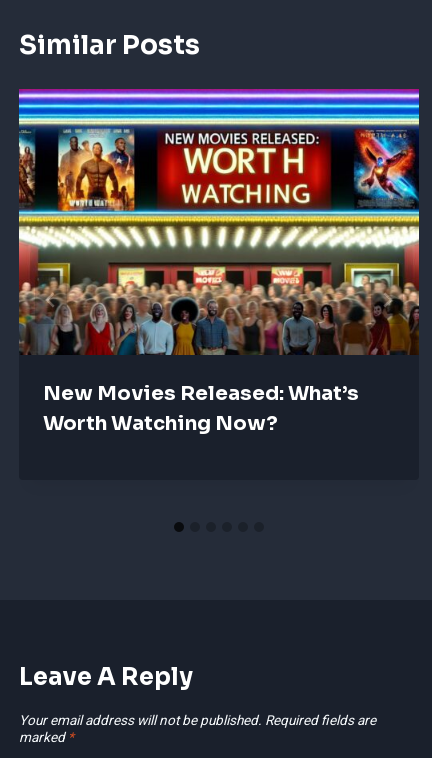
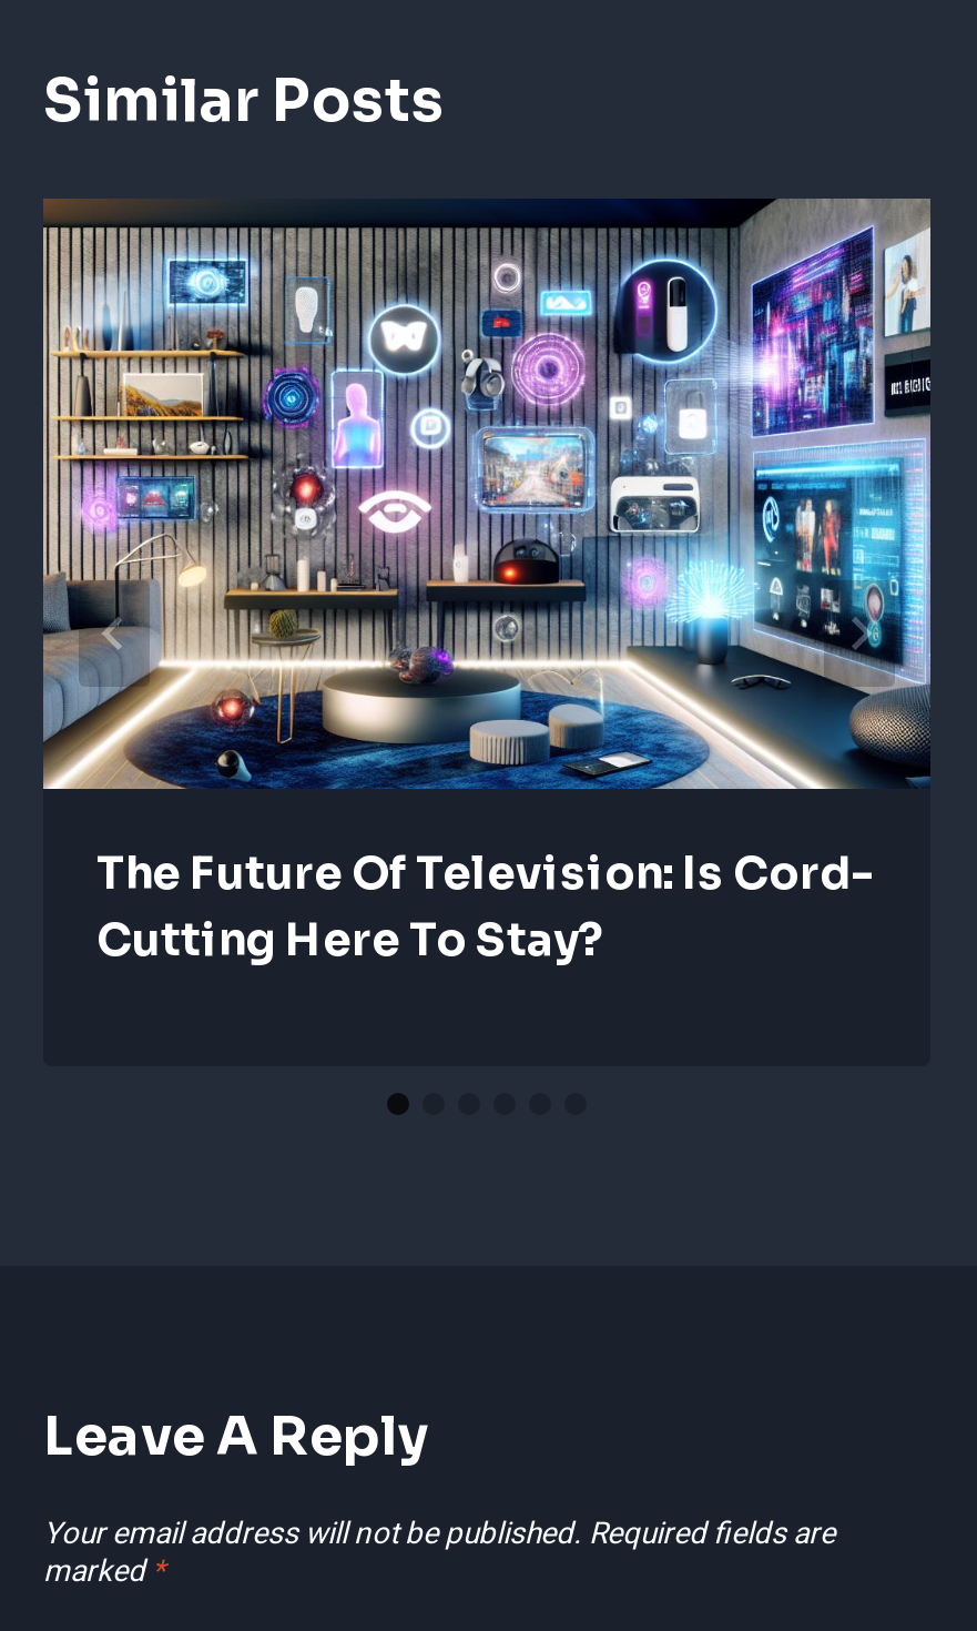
- [image]
- New Movies Released: What’s
- Worth Watching Now?
+ [image]
+ The Future Of Television: Is Cord-
+ Cutting Here To Stay?
